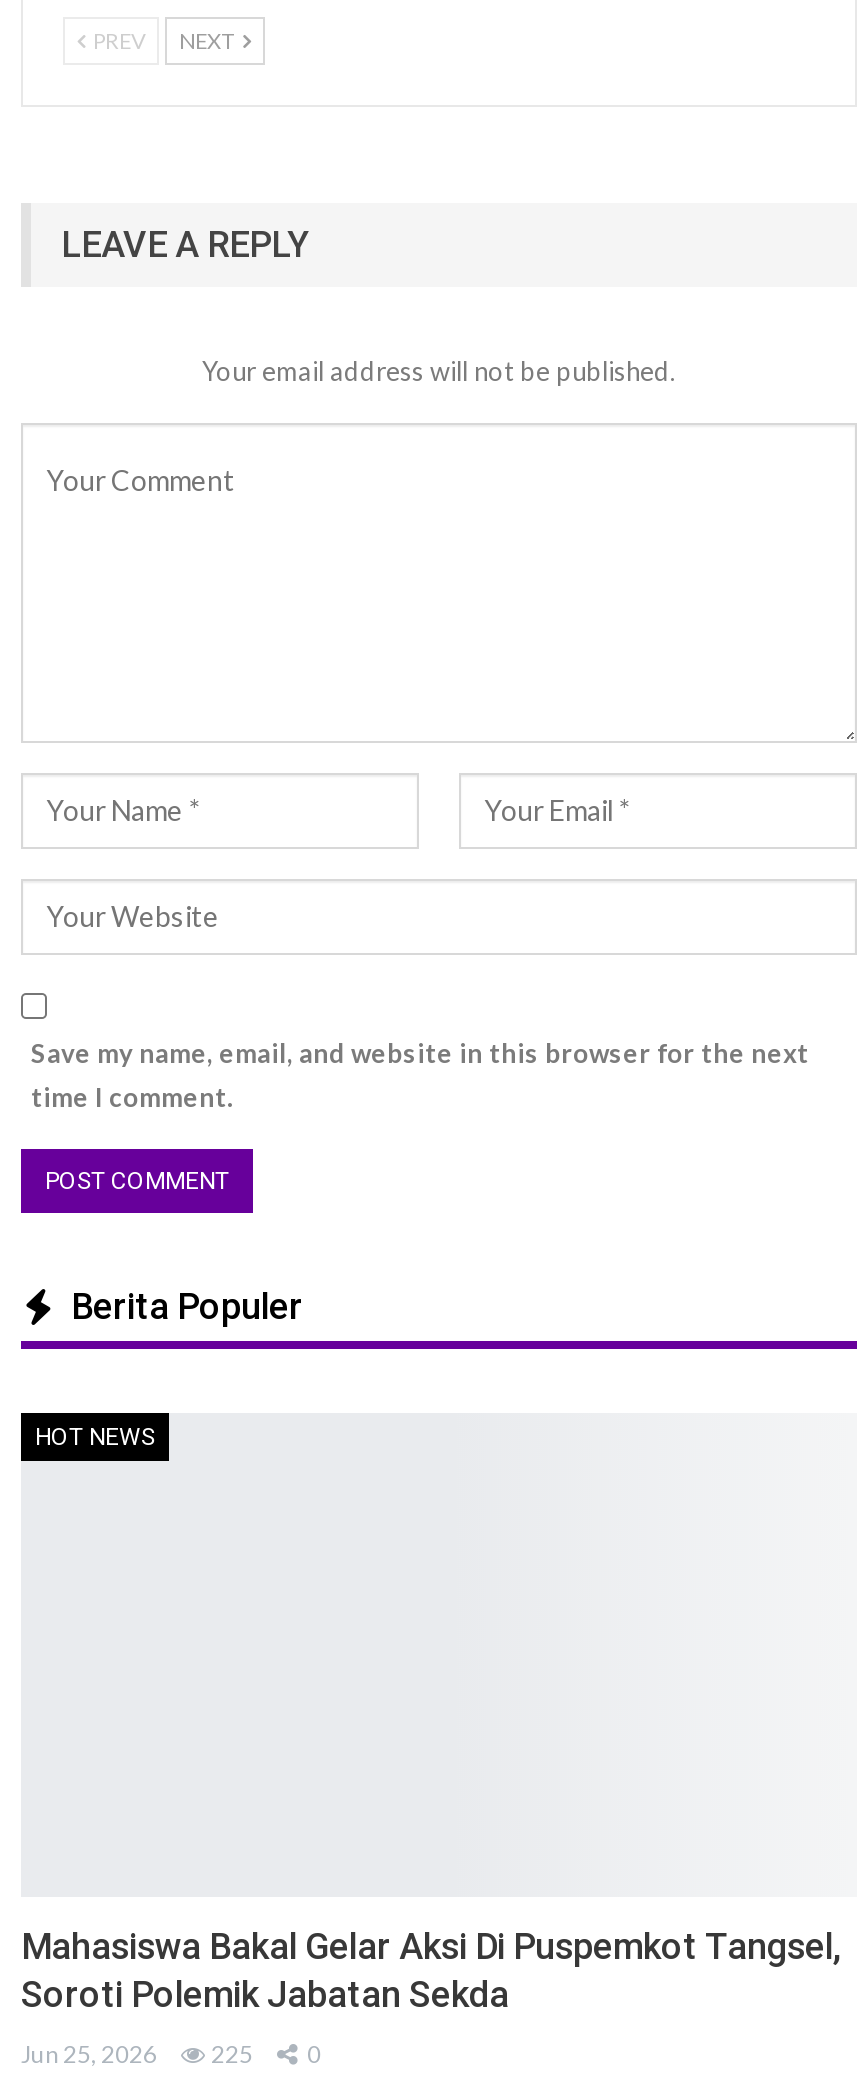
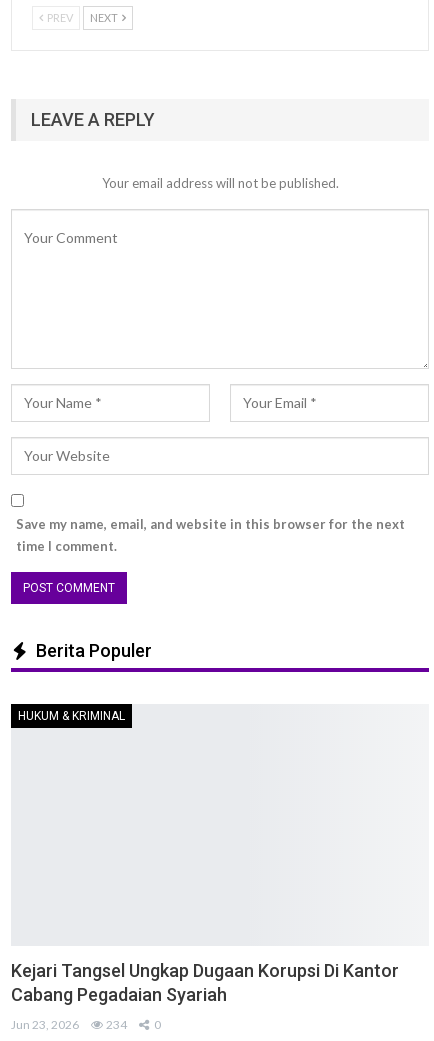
- HOT NEWS
+ HUKUM & KRIMINAL

- Mahasiswa Bakal Gelar Aksi Di Puspemkot Tangsel,
- Soroti Polemik Jabatan Sekda
+ Kejari Tangsel Ungkap Dugaan Korupsi Di Kantor
+ Cabang Pegadaian Syariah

- Jun 25, 2026
- 225
+ Jun 23, 2026
+ 234
